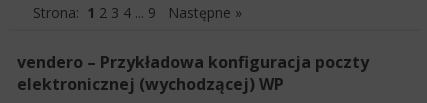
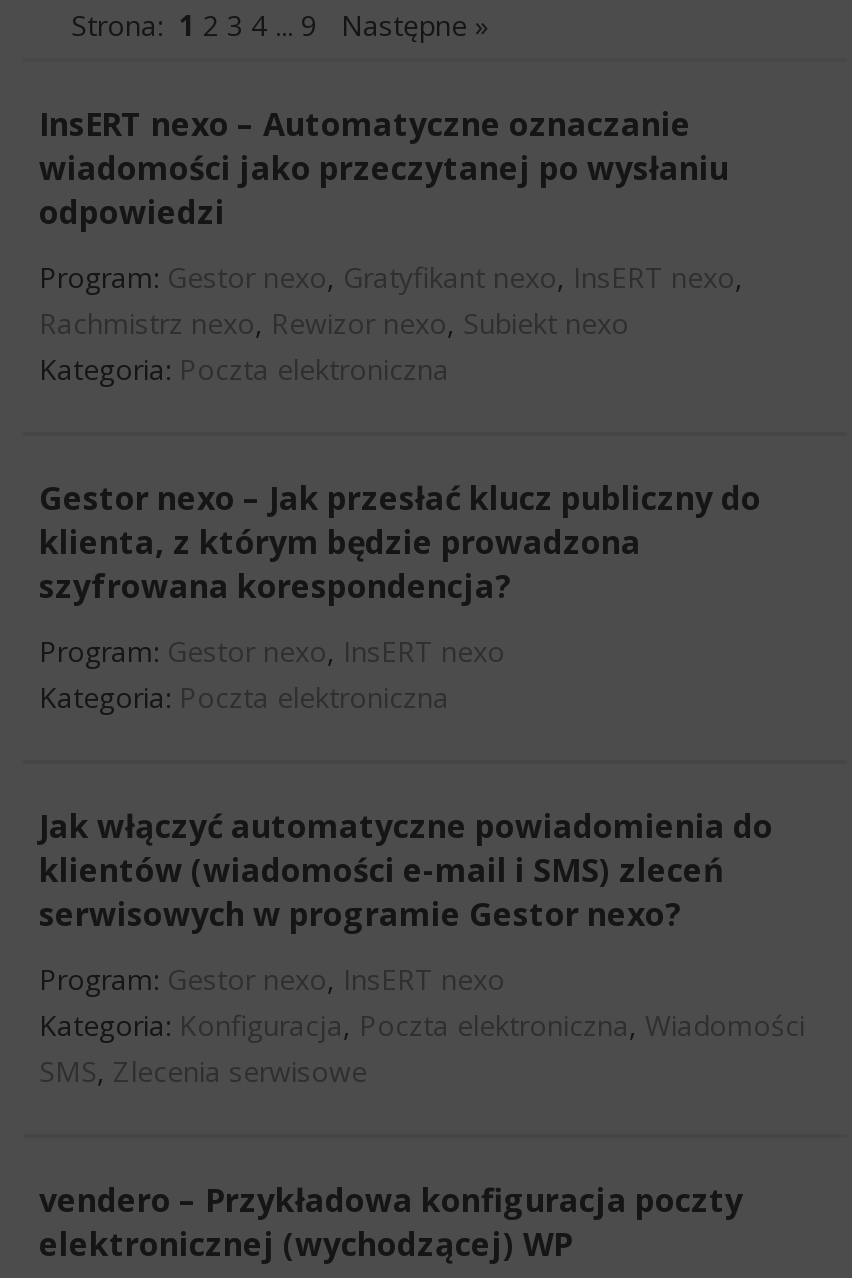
+ InsERT nexo – Automatyczne oznaczanie
+ wiadomości jako przeczytanej po wysłaniu
+ odpowiedzi
+ Program: Gestor nexo, Gratyfikant nexo, InsERT nexo,
+ Rachmistrz nexo, Rewizor nexo, Subiekt nexo
+ Kategoria: Poczta elektroniczna
+ Gestor nexo – Jak przesłać klucz publiczny do
+ klienta, z którym będzie prowadzona
+ szyfrowana korespondencja?
+ Program: Gestor nexo, InsERT nexo
+ Kategoria: Poczta elektroniczna
+ Jak włączyć automatyczne powiadomienia do
+ klientów (wiadomości e-mail i SMS) zleceń
+ serwisowych w programie Gestor nexo?
+ Program: Gestor nexo, InsERT nexo
+ Kategoria: Konfiguracja, Poczta elektroniczna, Wiadomości
+ SMS, Zlecenia serwisowe
